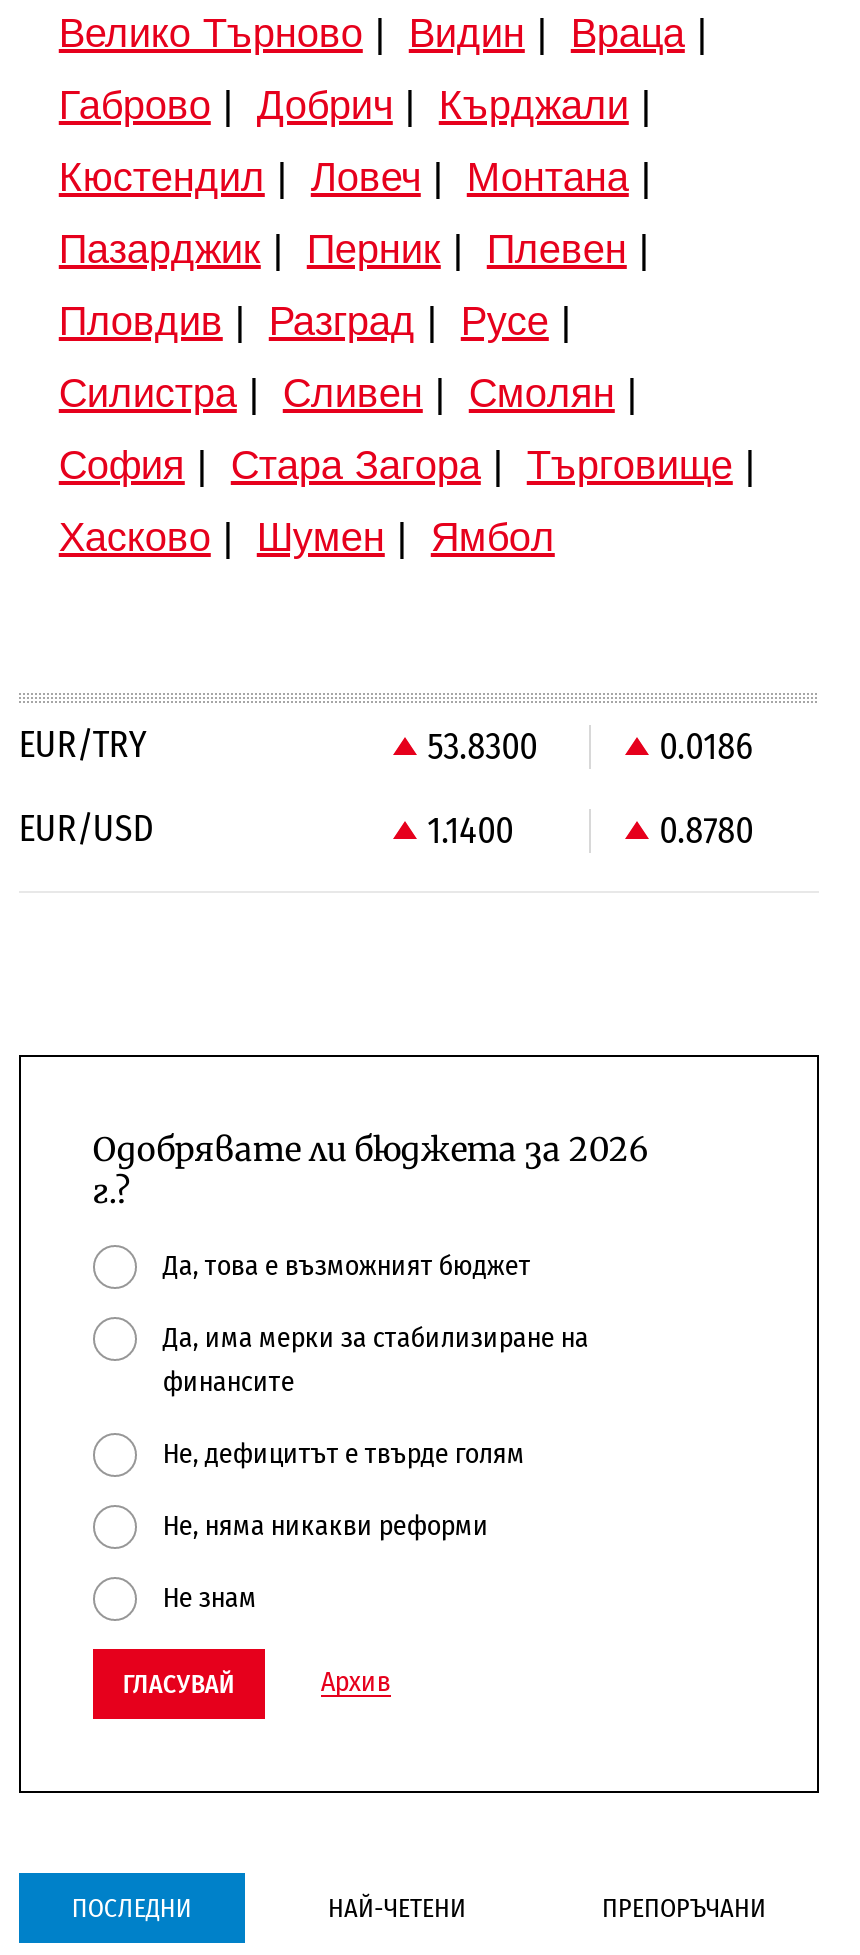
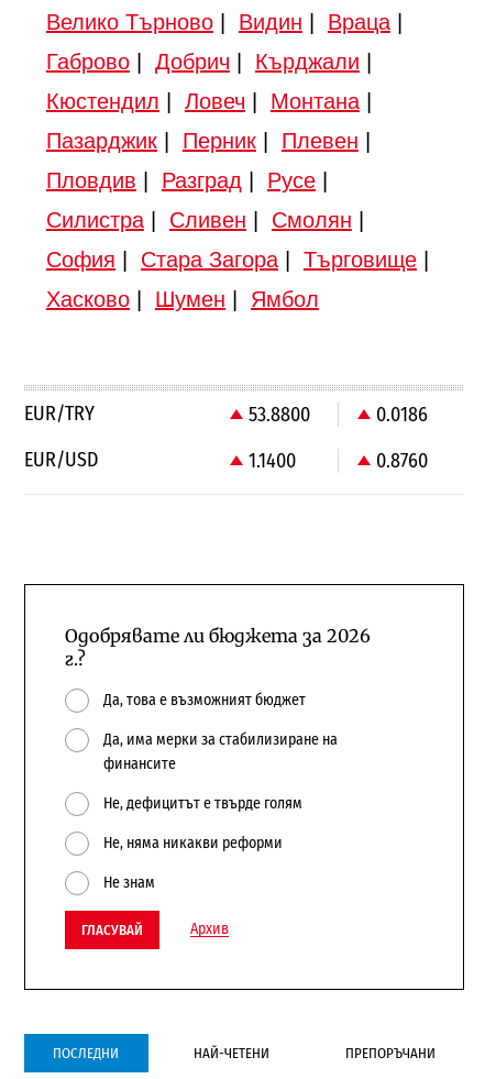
- 53.8300
+ 53.8800

- 0.8780
+ 0.8760
